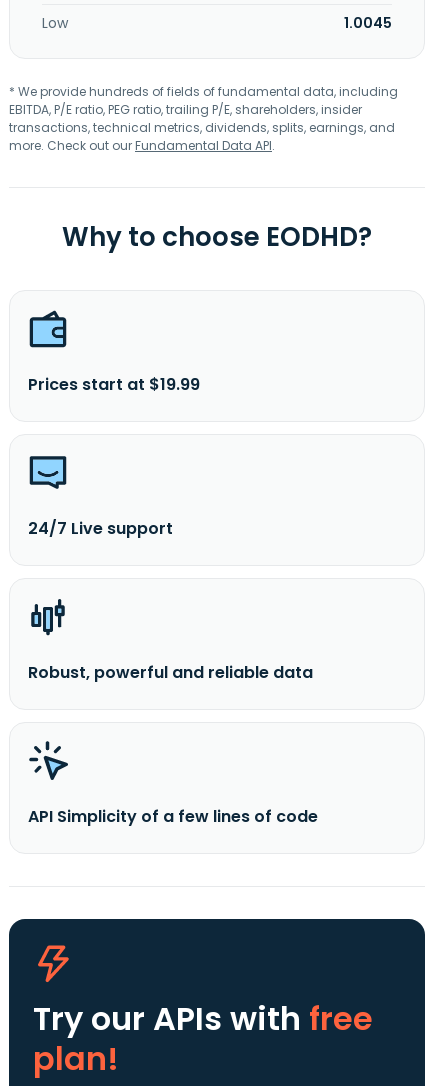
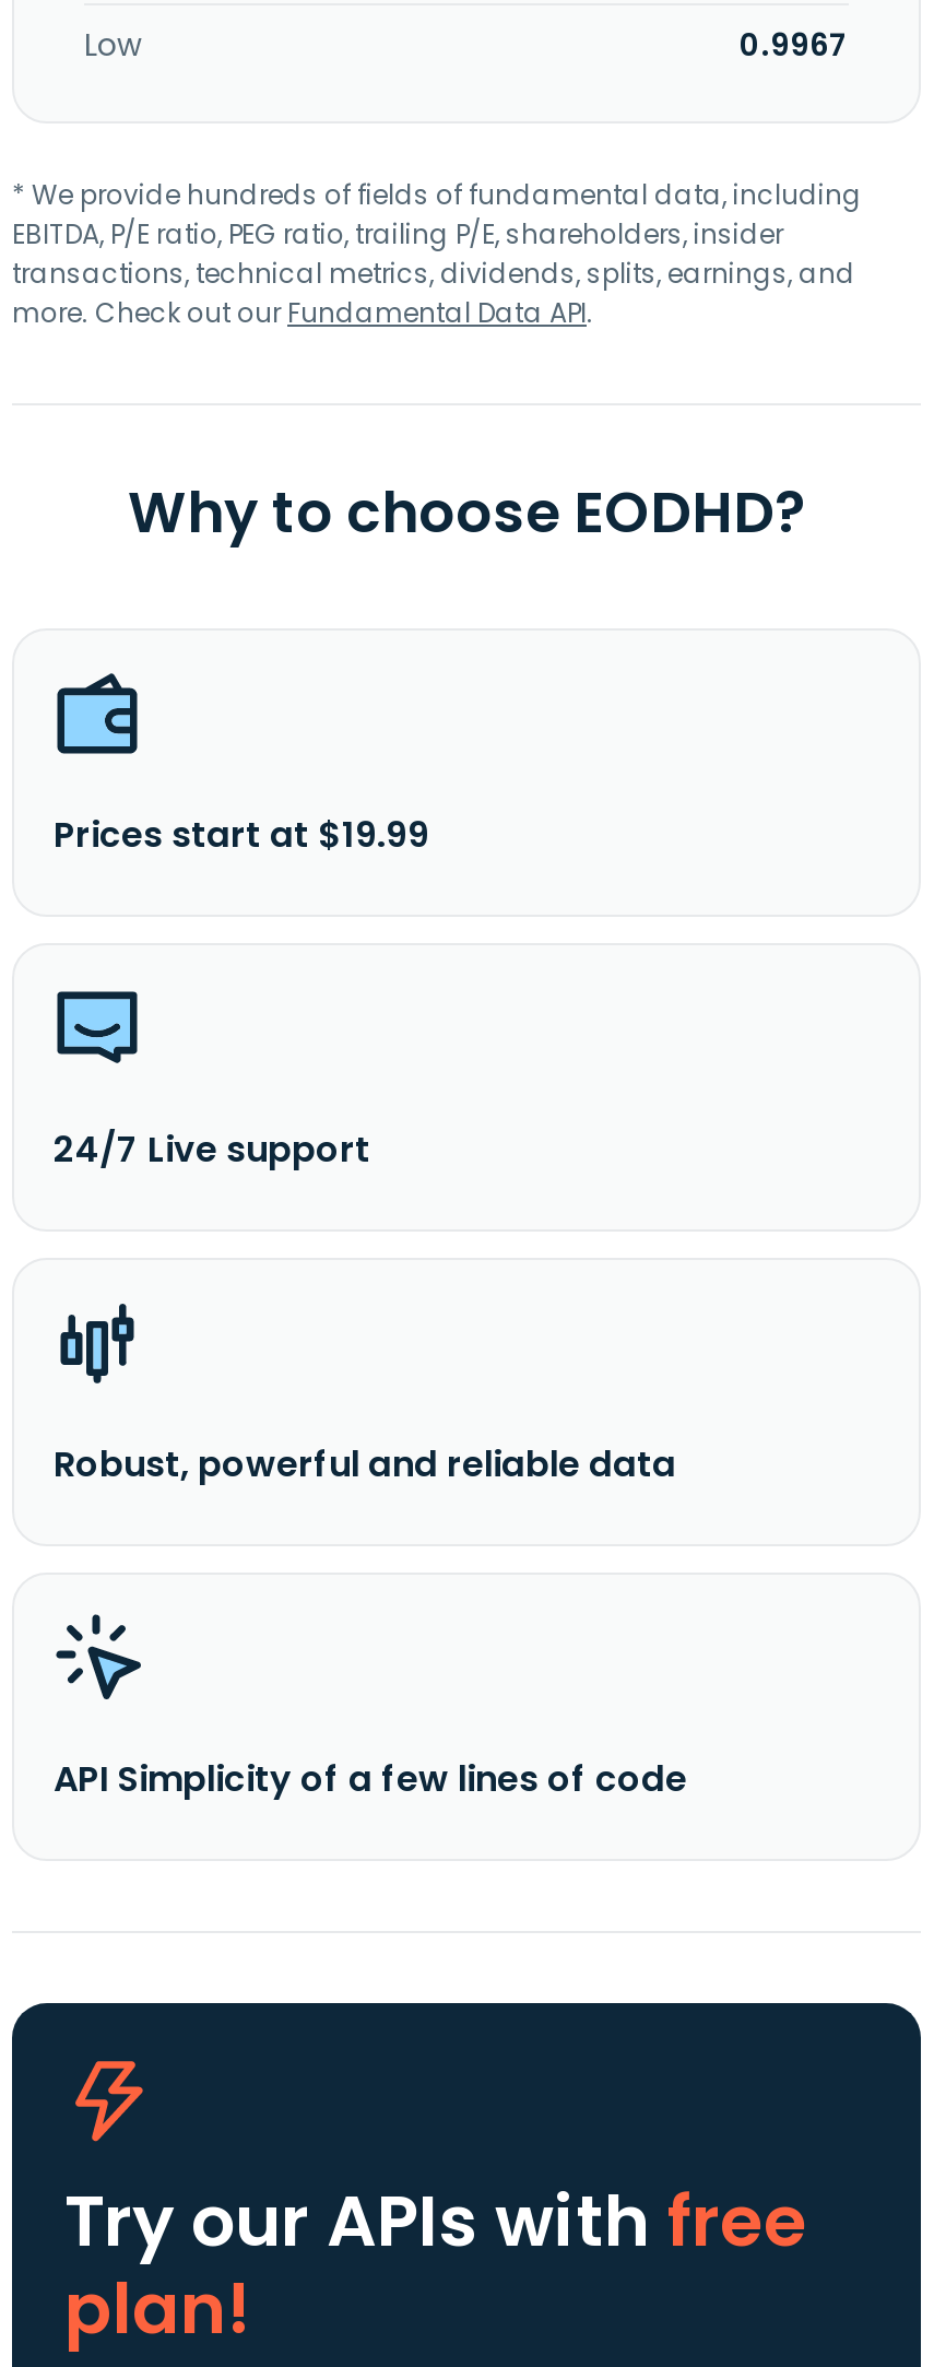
- 1.0045
+ 0.9967
